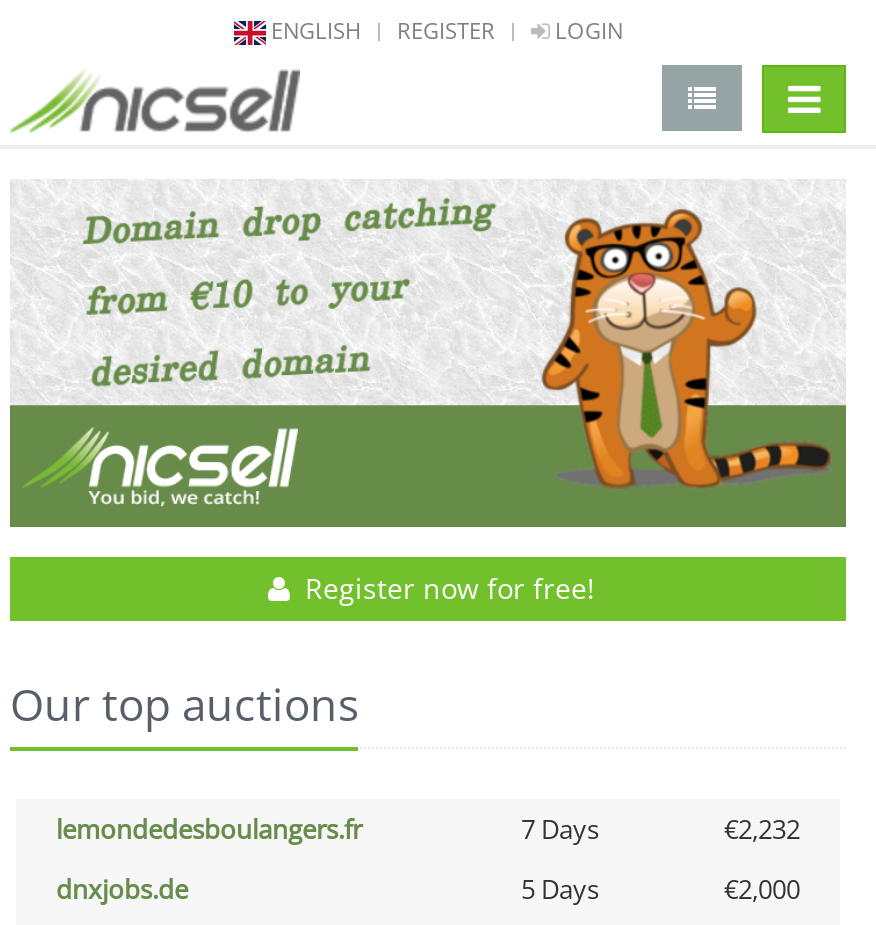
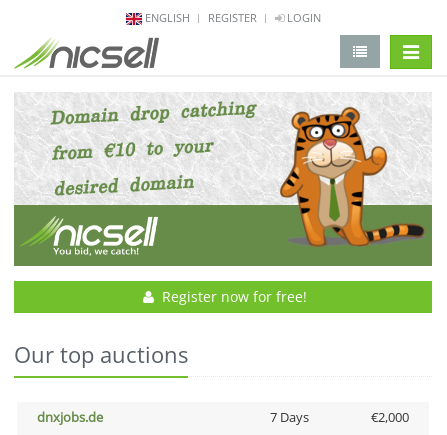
- lemondedesboulangers.fr
- 7 Days
- €2,232

- 5 Days
+ 7 Days
